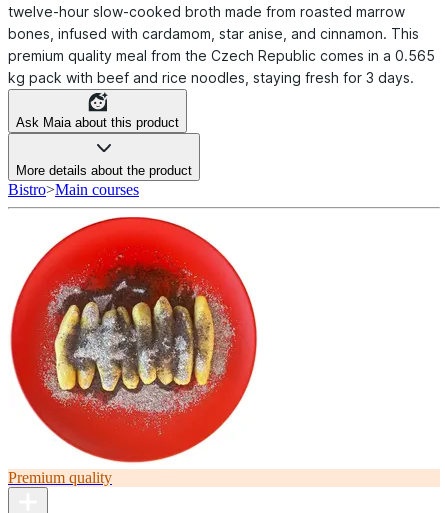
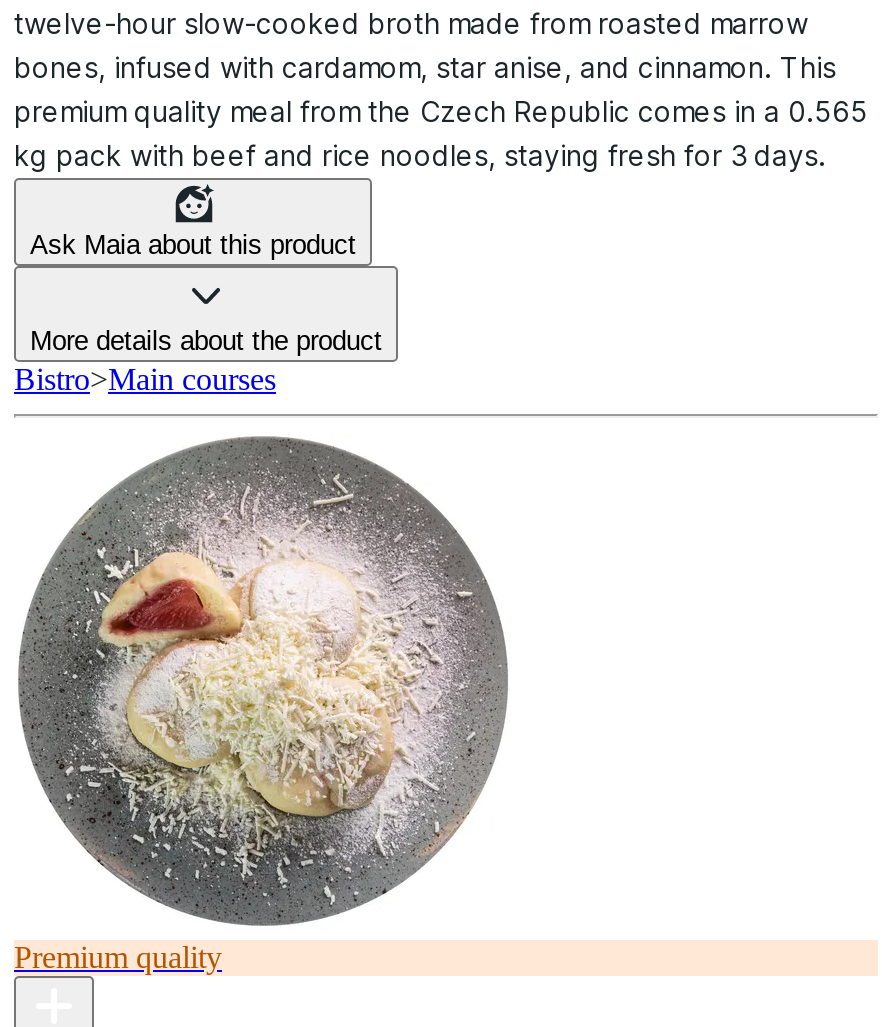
- [image]
+ [image]
